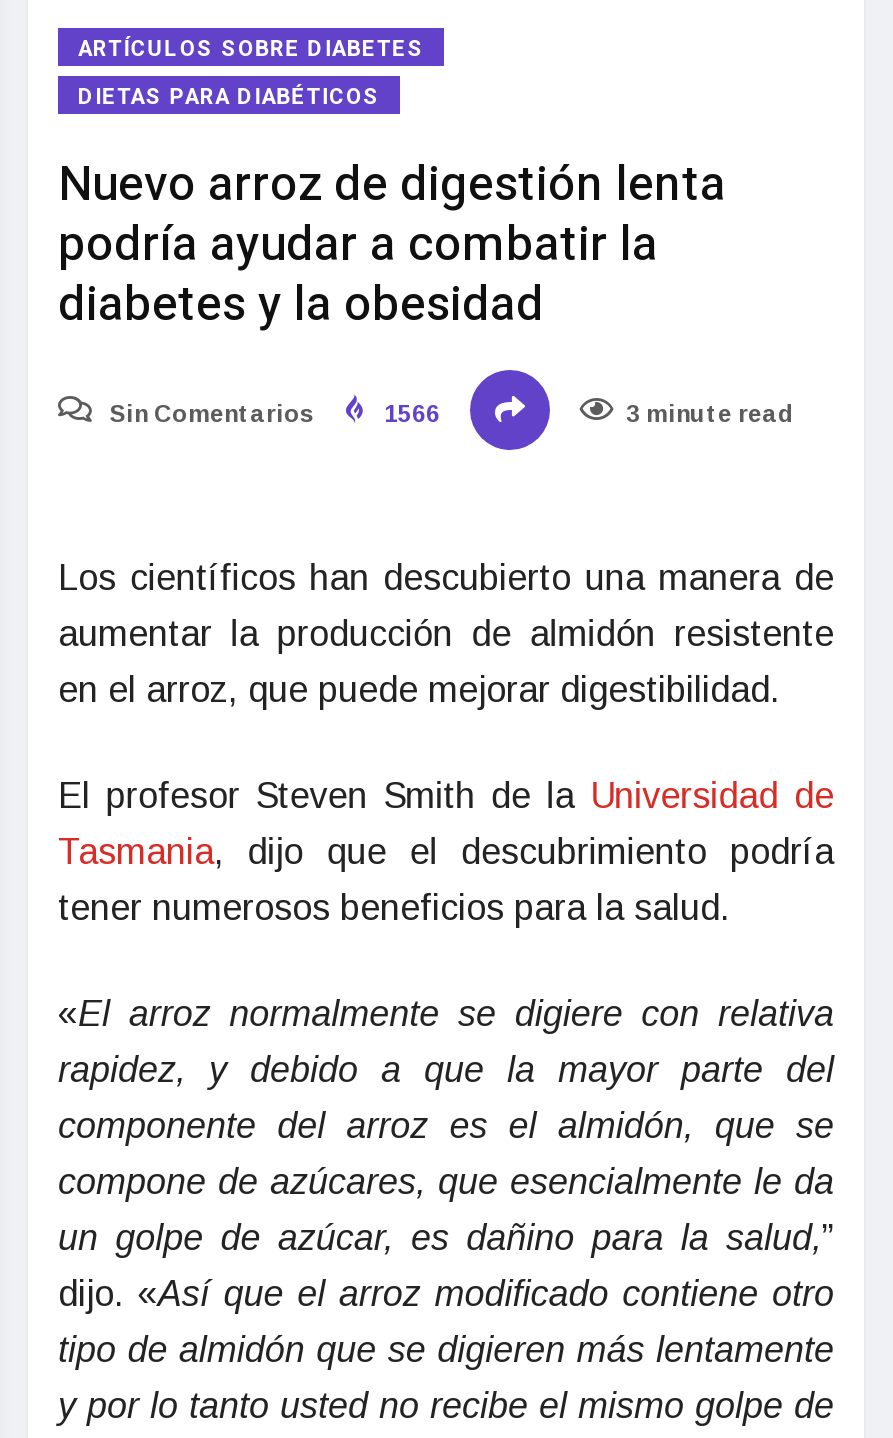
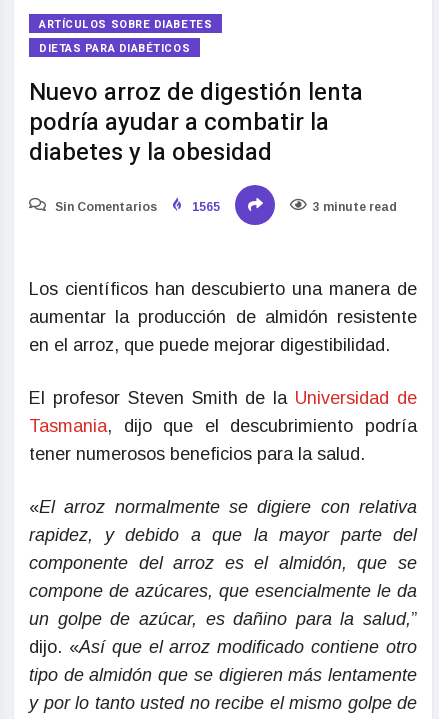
- 1566
+ 1565
